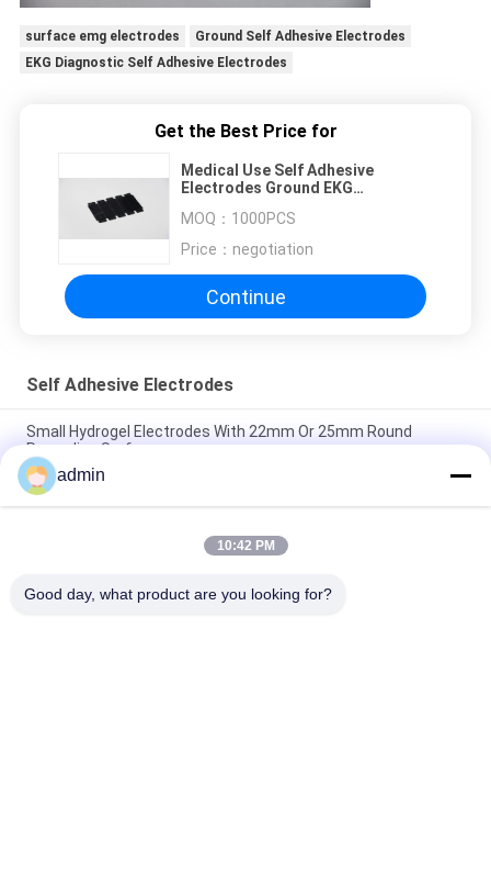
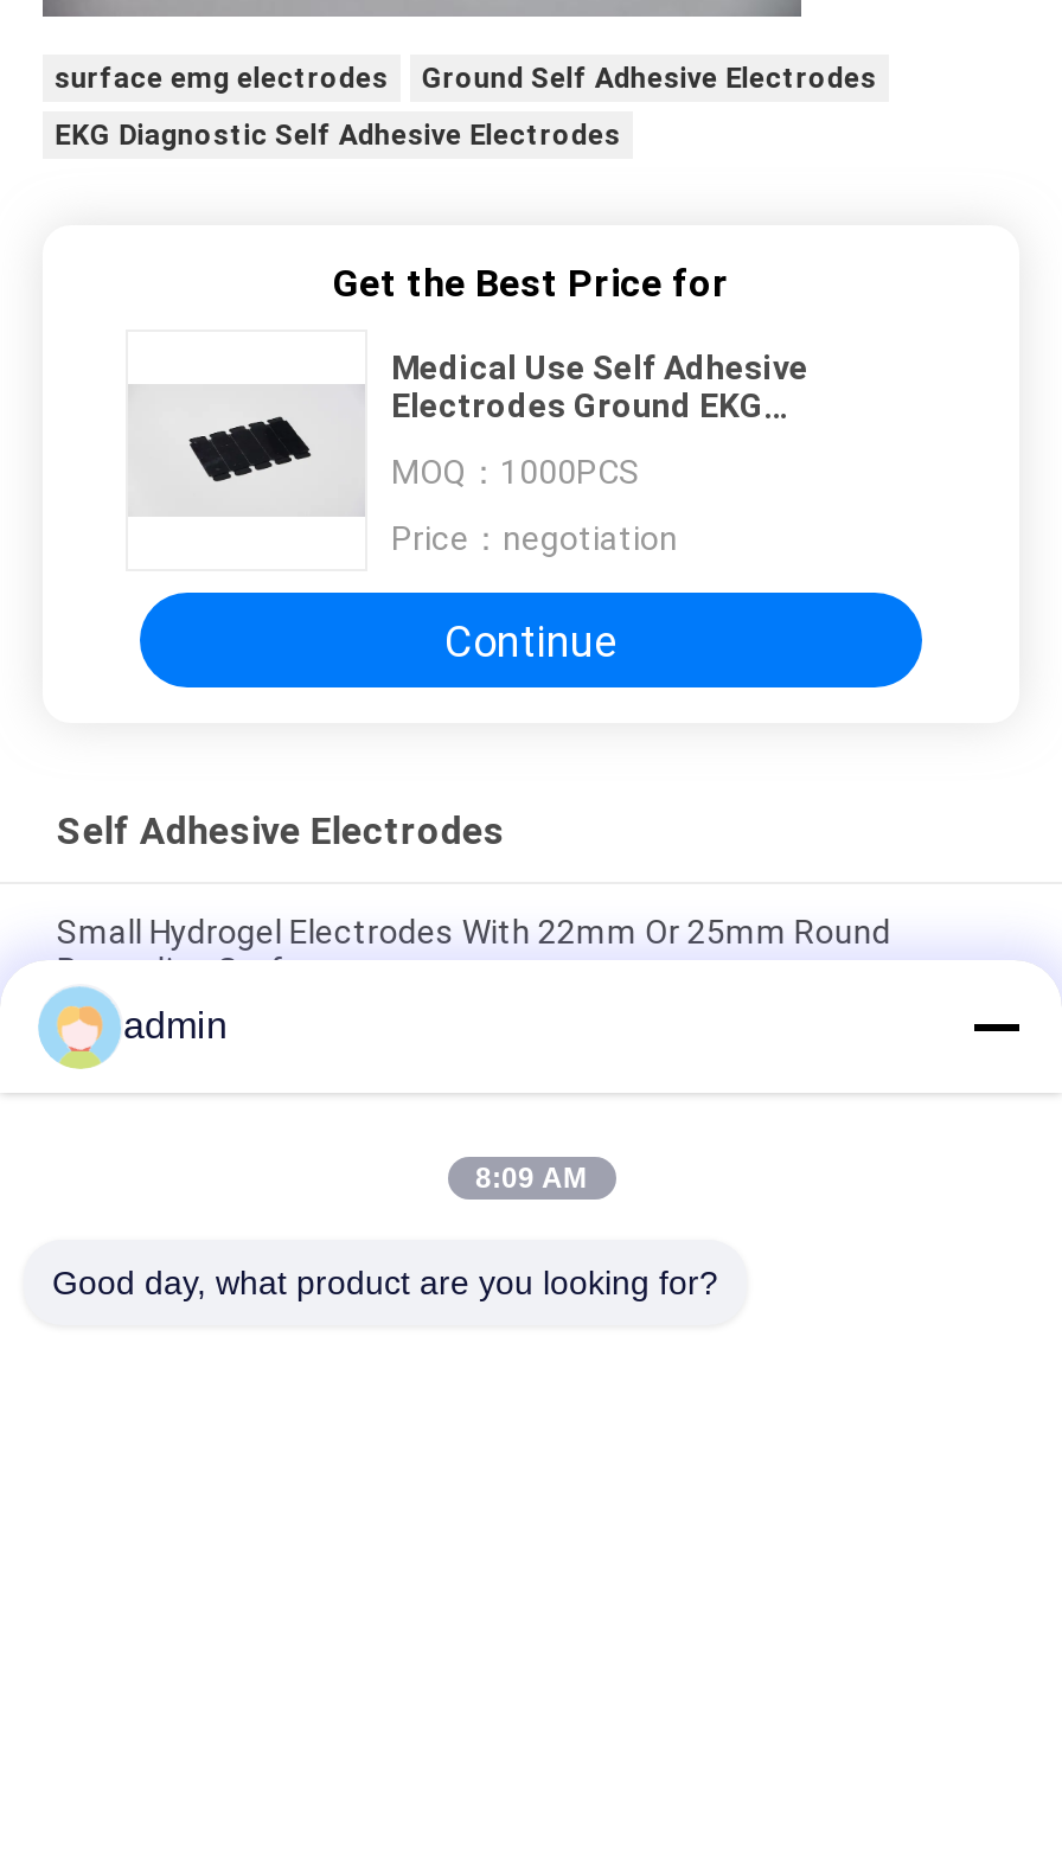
- 10:42 PM
+ 8:09 AM
